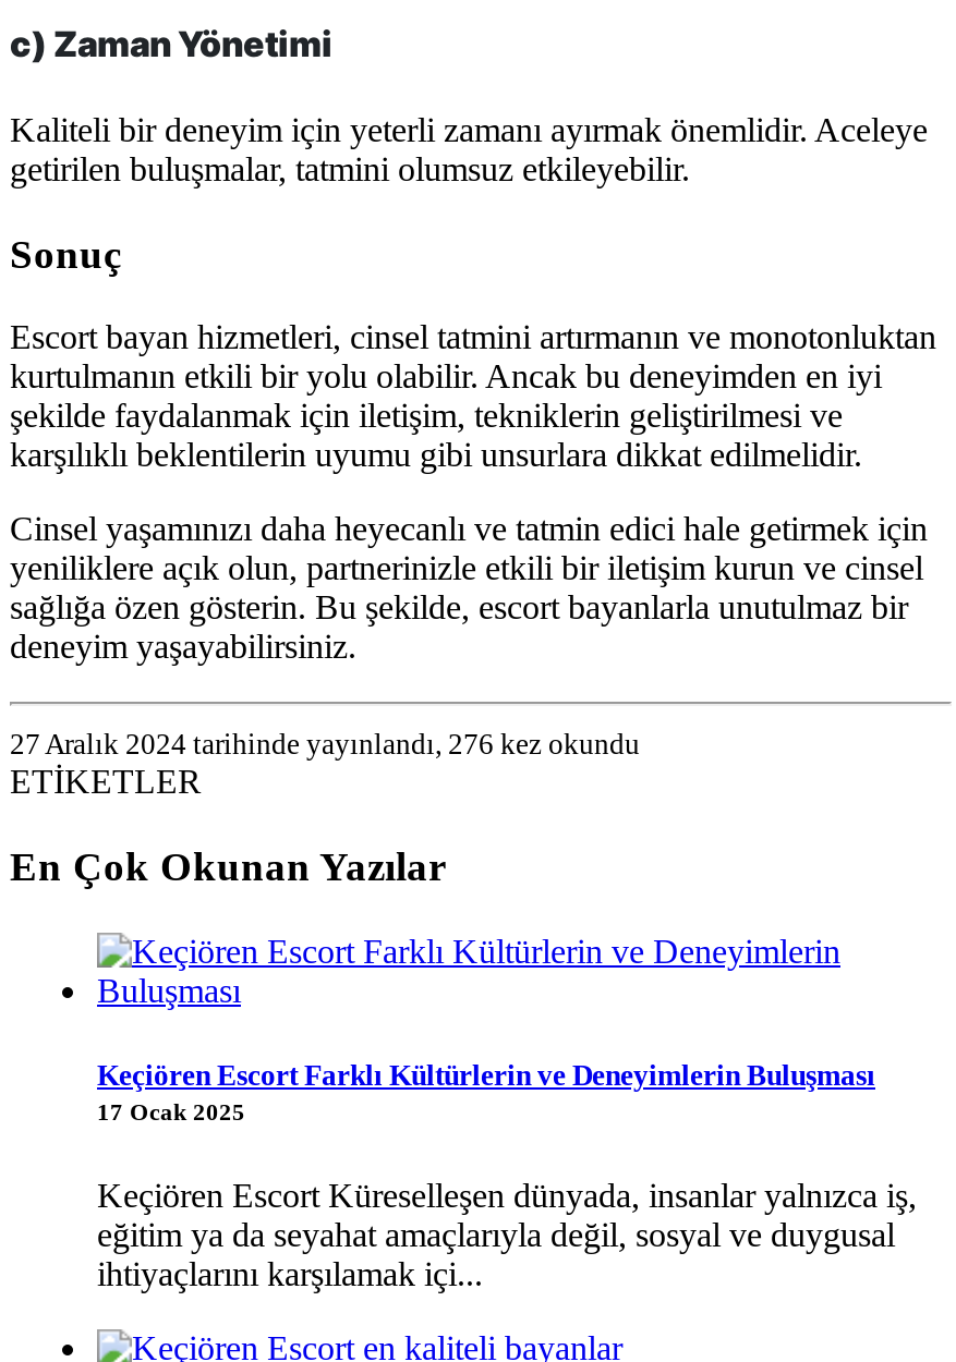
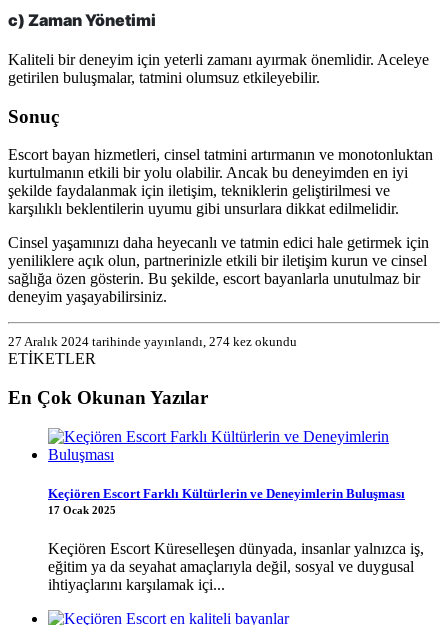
- 27 Aralık 2024 tarihinde yayınlandı, 276 kez okundu
+ 27 Aralık 2024 tarihinde yayınlandı, 274 kez okundu
